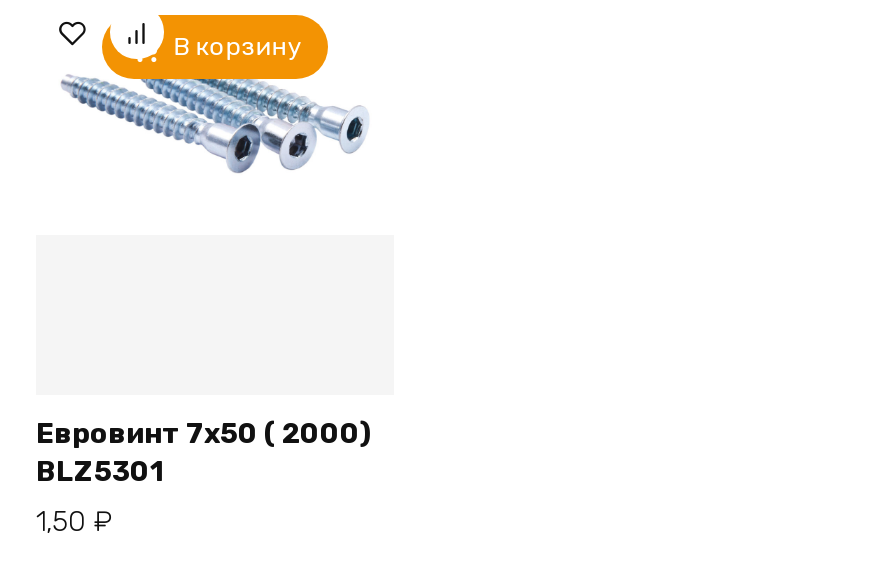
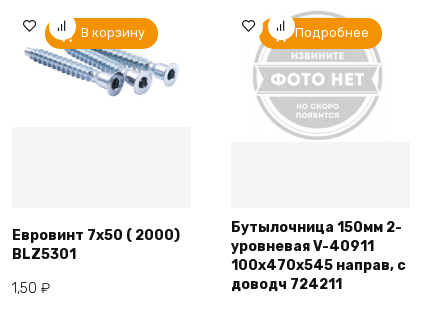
+ [image]
+ Подробнее

+ Бутылочница 150мм 2-
+ уровневая V-40911
+ 100х470х545 направ, с
+ доводч 724211
